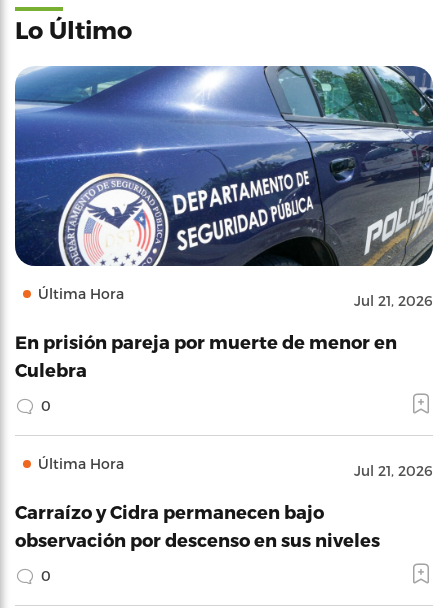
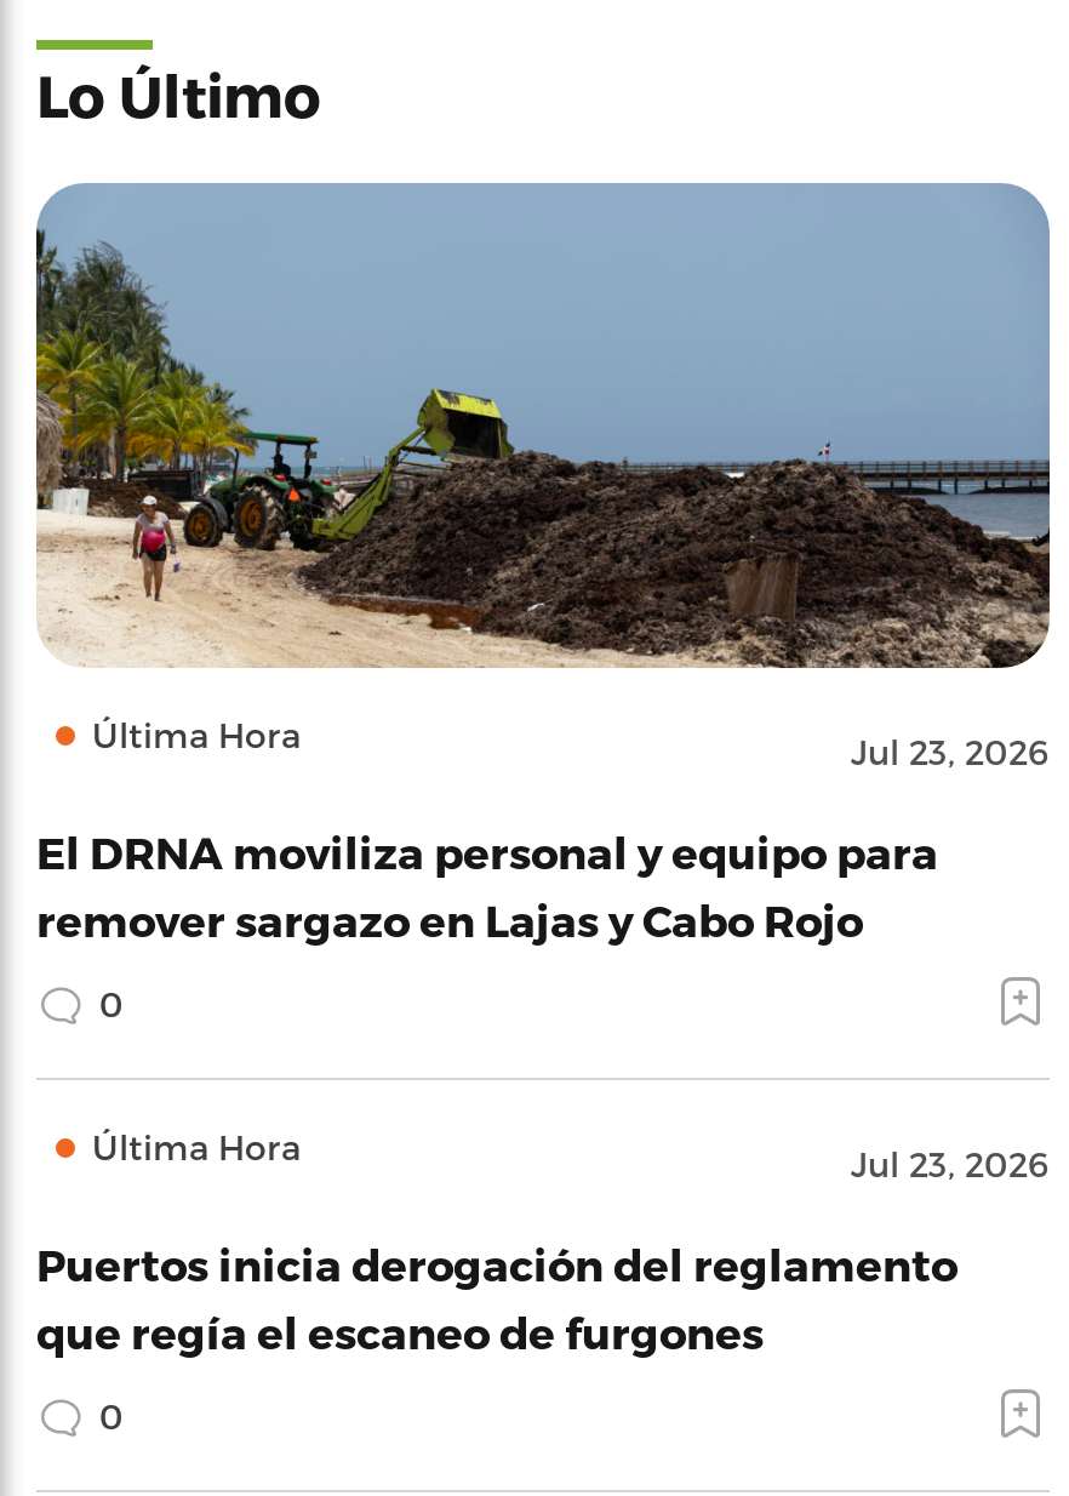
- [image]
- Jul 21, 2026
+ [image]
+ Jul 23, 2026

- En prisión pareja por muerte de menor en
- Culebra
+ El DRNA moviliza personal y equipo para
+ remover sargazo en Lajas y Cabo Rojo

- Jul 21, 2026
+ Jul 23, 2026

- Carraízo y Cidra permanecen bajo
- observación por descenso en sus niveles
+ Puertos inicia derogación del reglamento
+ que regía el escaneo de furgones
